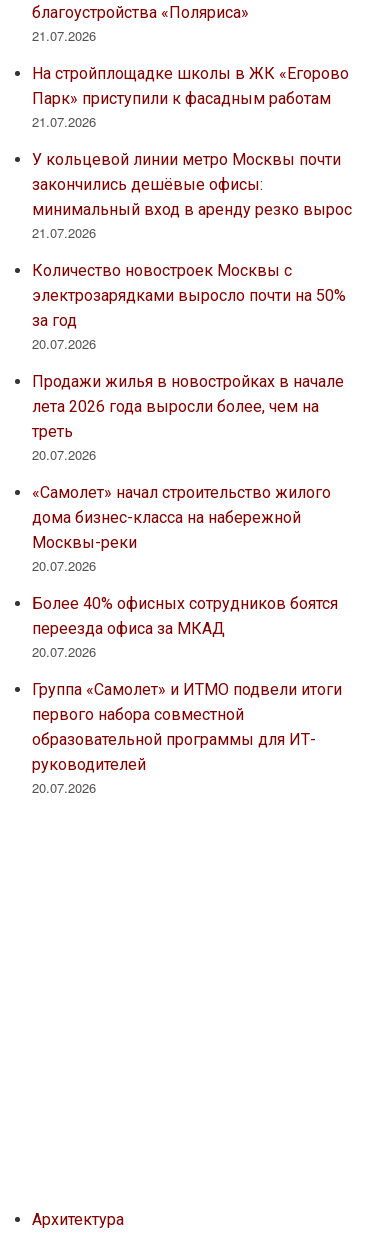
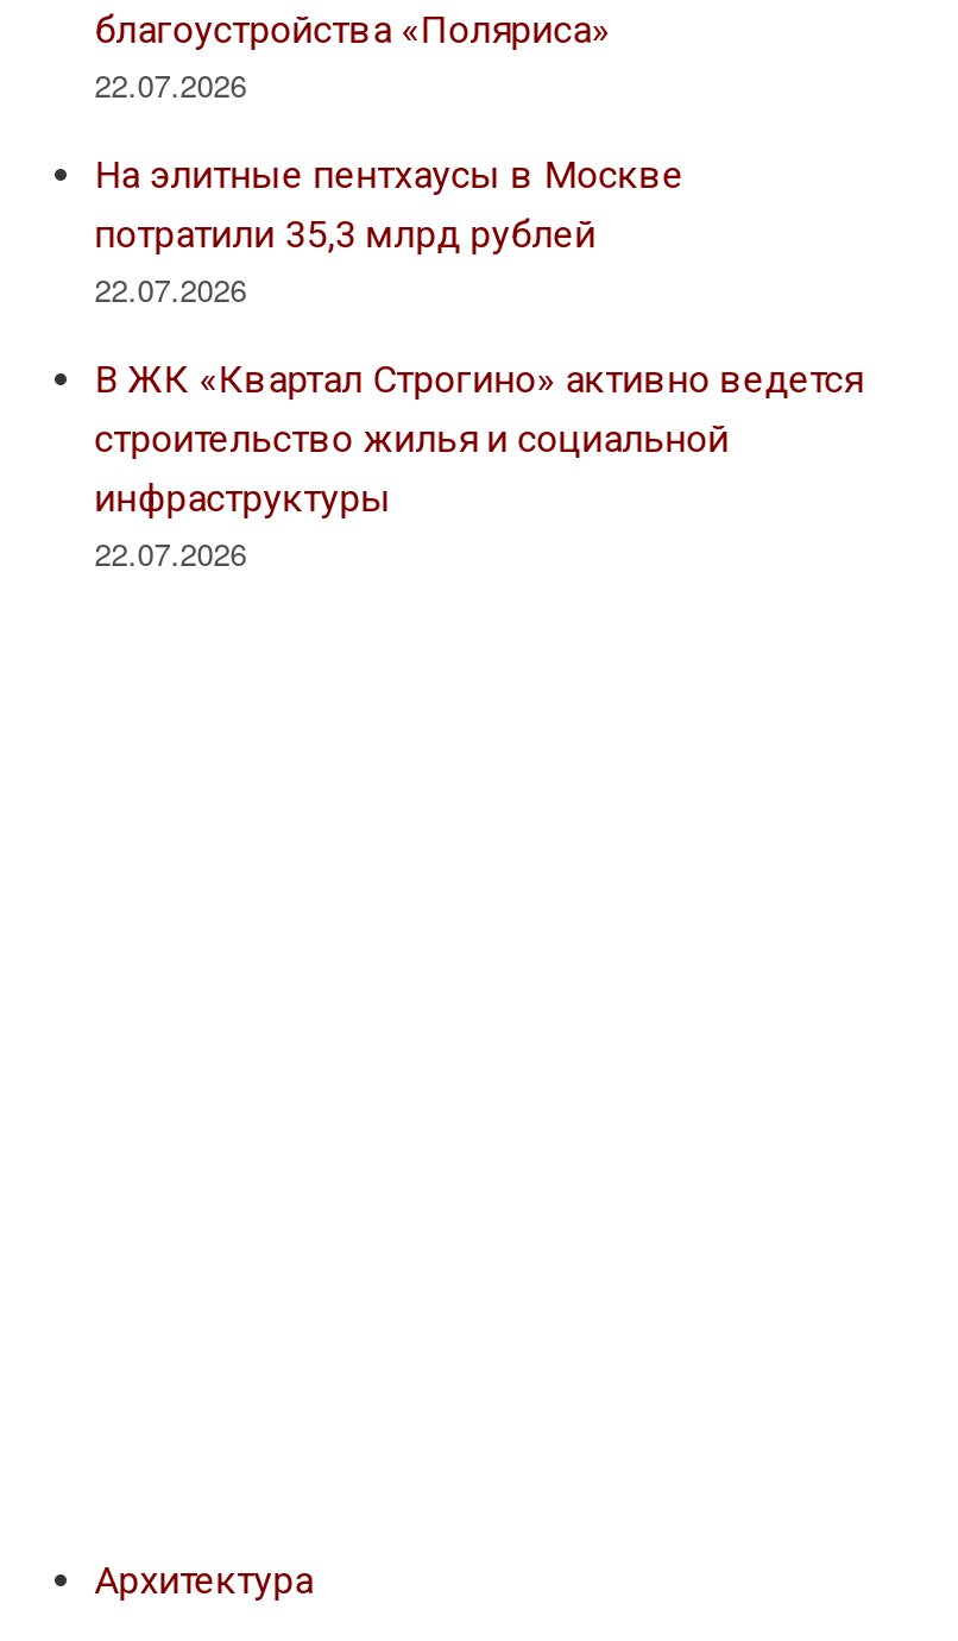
- 21.07.2026
- На стройплощадке школы в ЖК «Егорово
- Парк» приступили к фасадным работам
- 21.07.2026
- У кольцевой линии метро Москвы почти
- закончились дешёвые офисы:
- минимальный вход в аренду резко вырос
- 21.07.2026
- Количество новостроек Москвы с
- электрозарядками выросло почти на 50%
- за год
- 20.07.2026
- Продажи жилья в новостройках в начале
- лета 2026 года выросли более, чем на
- треть
- 20.07.2026
- «Самолет» начал строительство жилого
- дома бизнес-класса на набережной
- Москвы-реки
- 20.07.2026
- Более 40% офисных сотрудников боятся
- переезда офиса за МКАД
- 20.07.2026
- Группа «Самолет» и ИТМО подвели итоги
- первого набора совместной
- образовательной программы для ИТ-
- руководителей
- 20.07.2026
+ 22.07.2026
+ На элитные пентхаусы в Москве
+ потратили 35,3 млрд рублей
+ 22.07.2026
+ В ЖК «Квартал Строгино» активно ведется
+ строительство жилья и социальной
+ инфраструктуры
+ 22.07.2026
